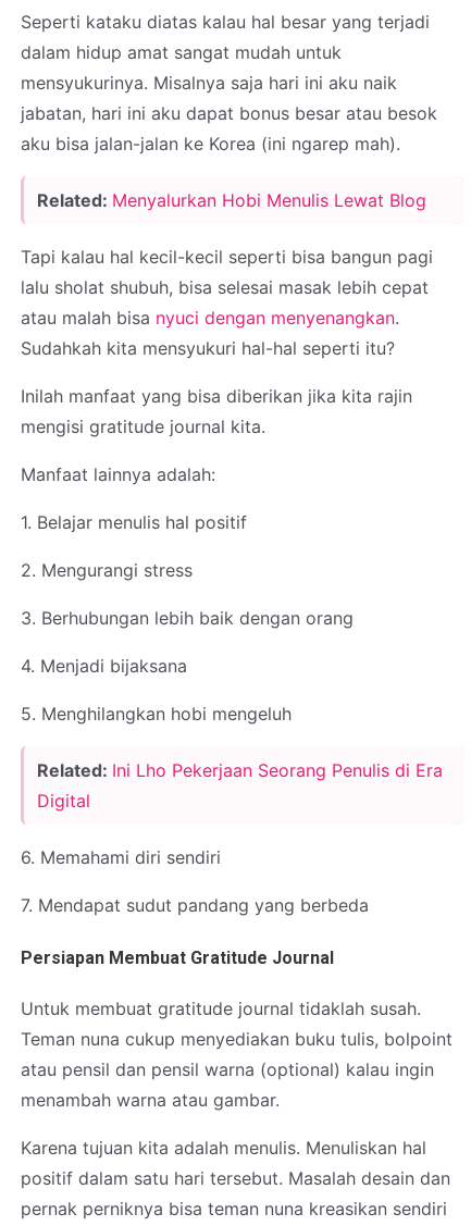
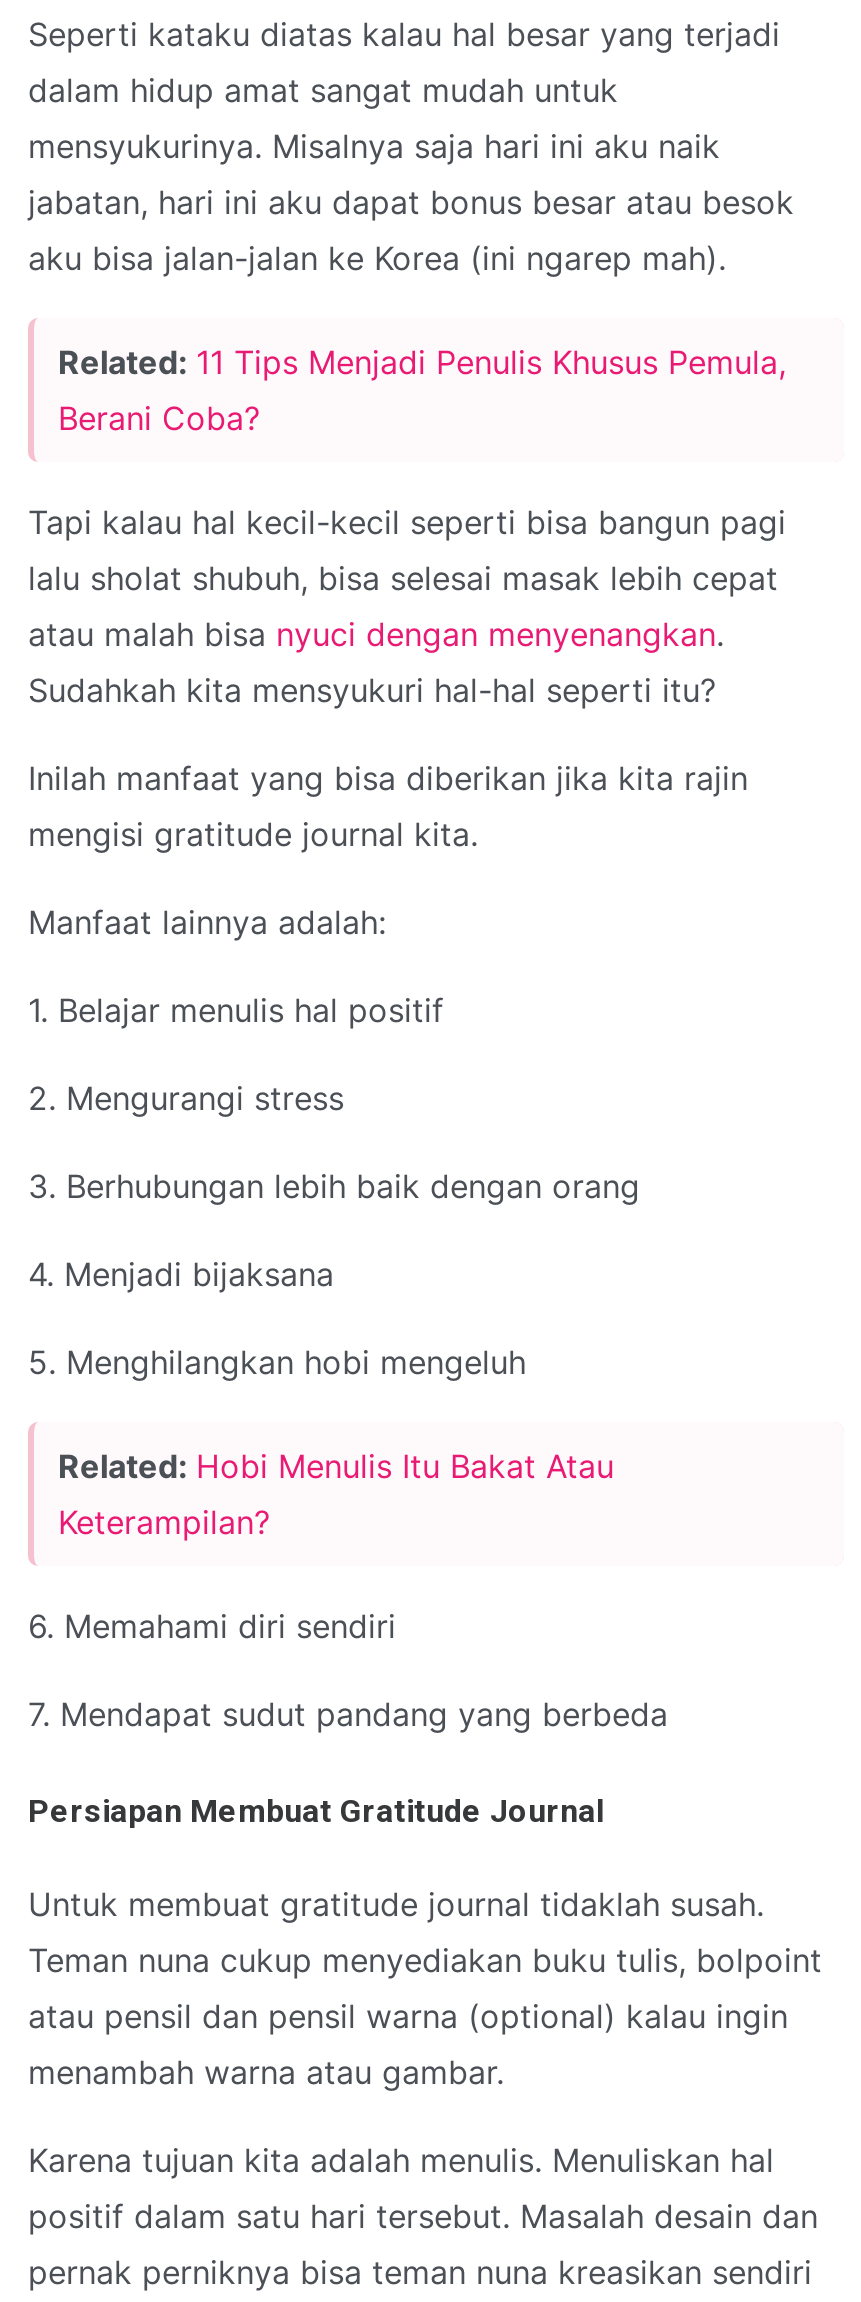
- Related: Menyalurkan Hobi Menulis Lewat Blog
+ Related: 11 Tips Menjadi Penulis Khusus Pemula,
+ Berani Coba?

- Related: Ini Lho Pekerjaan Seorang Penulis di Era
- Digital
+ Related: Hobi Menulis Itu Bakat Atau
+ Keterampilan?
